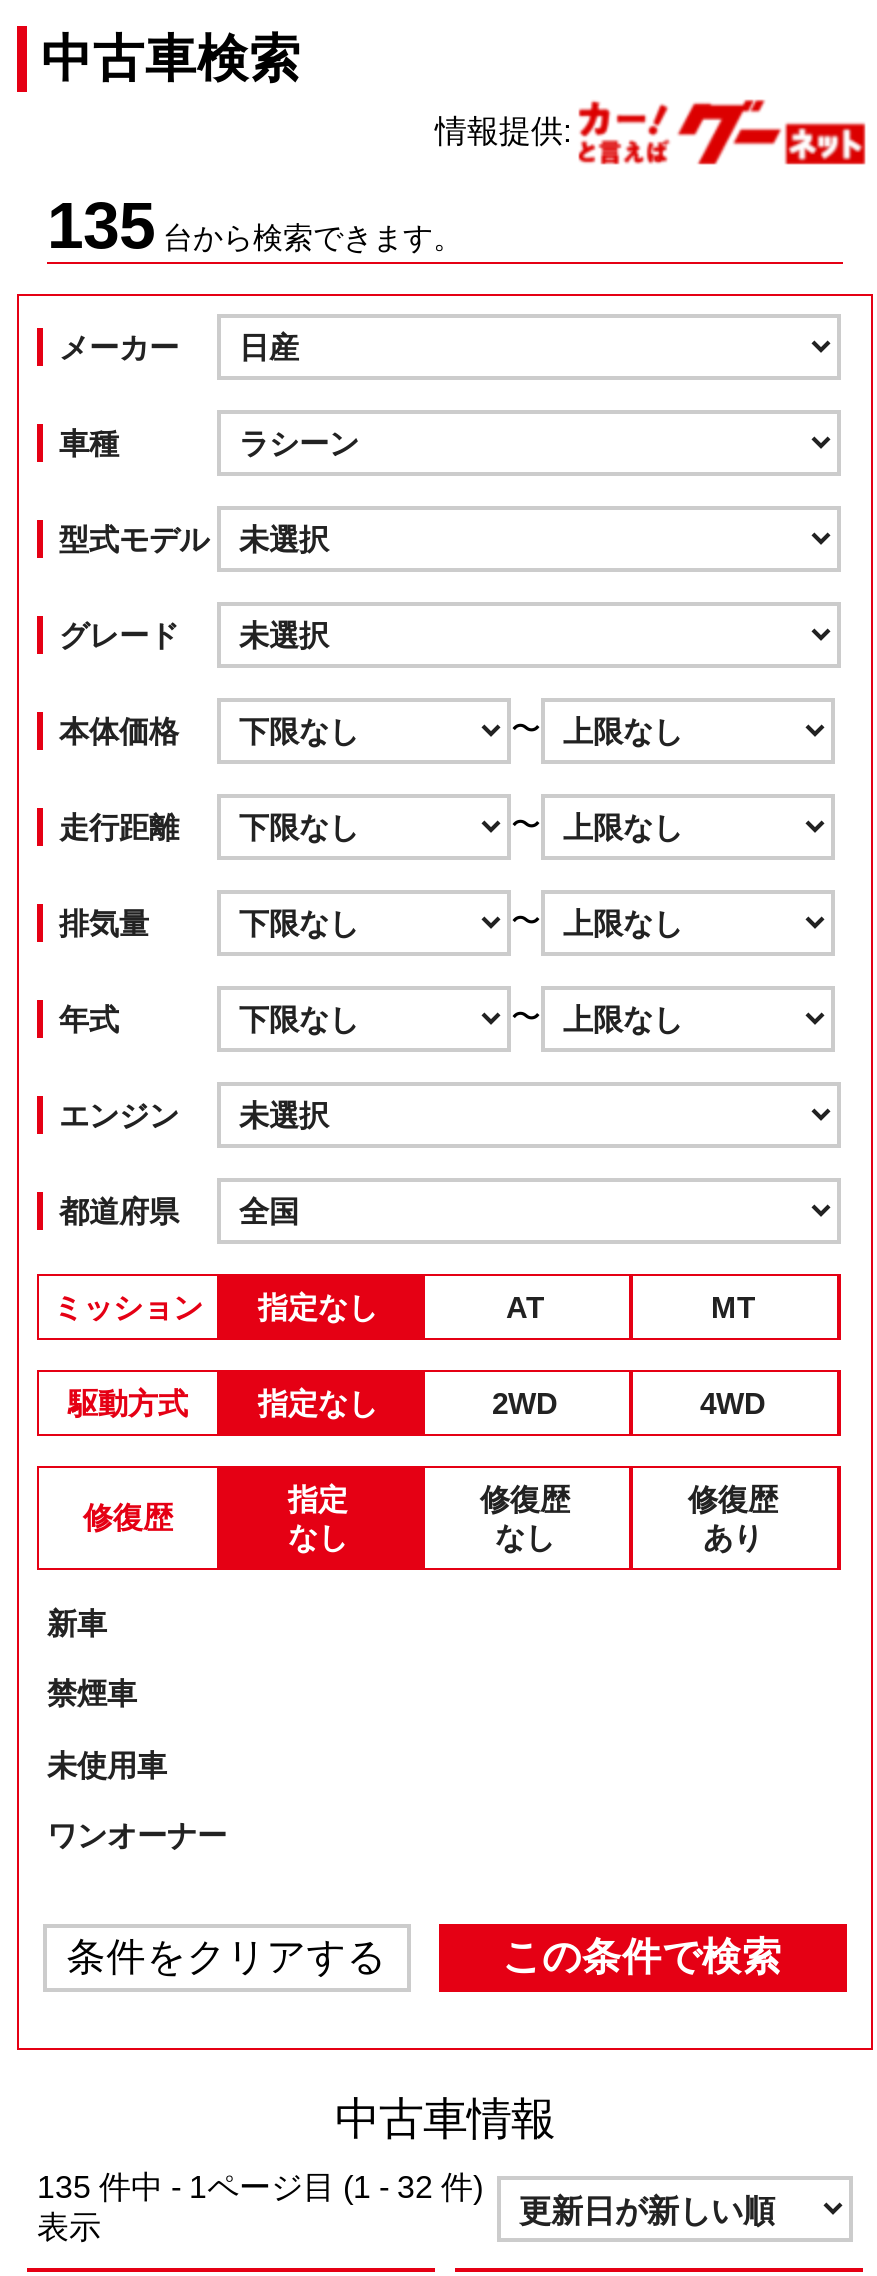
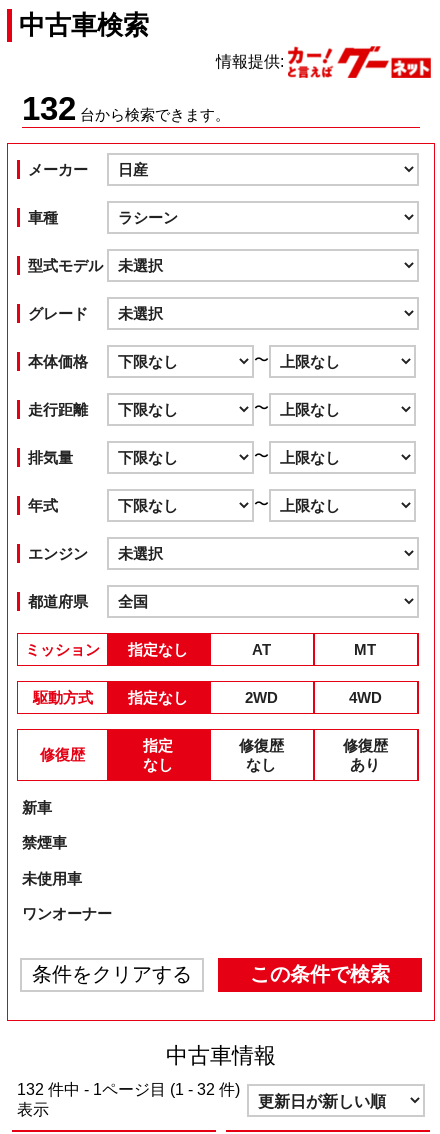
- 135台から検索できます。
+ 132台から検索できます。

- 135件中 - 1ページ目 (1 - 32件)
+ 132件中 - 1ページ目 (1 - 32件)
